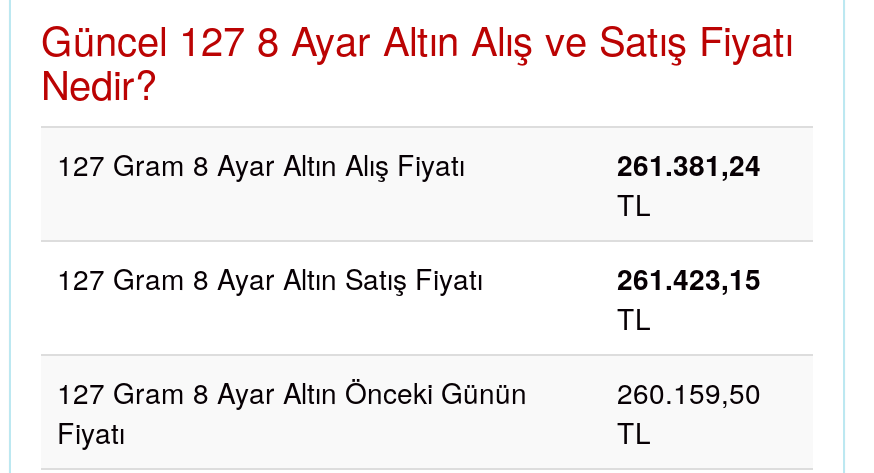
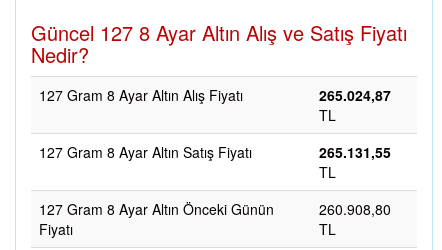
- 261.381,24
+ 265.024,87

- 261.423,15
+ 265.131,55

- 260.159,50
+ 260.908,80
